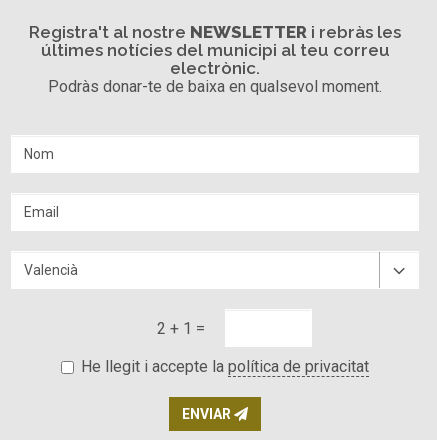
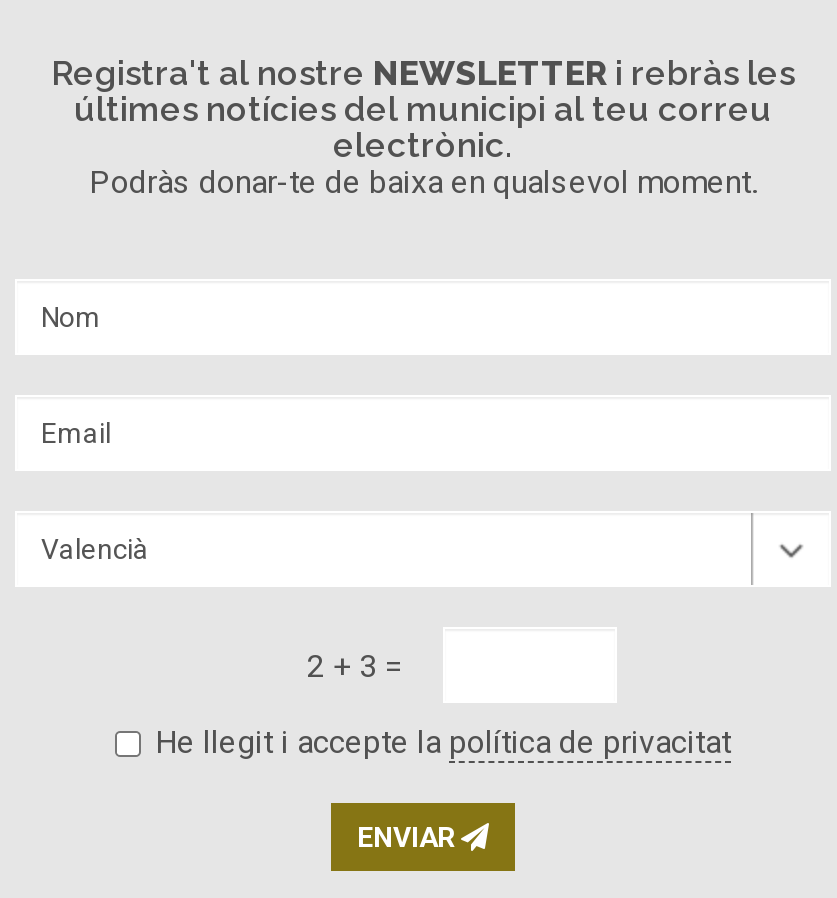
- 2 + 1 =
+ 2 + 3 =
